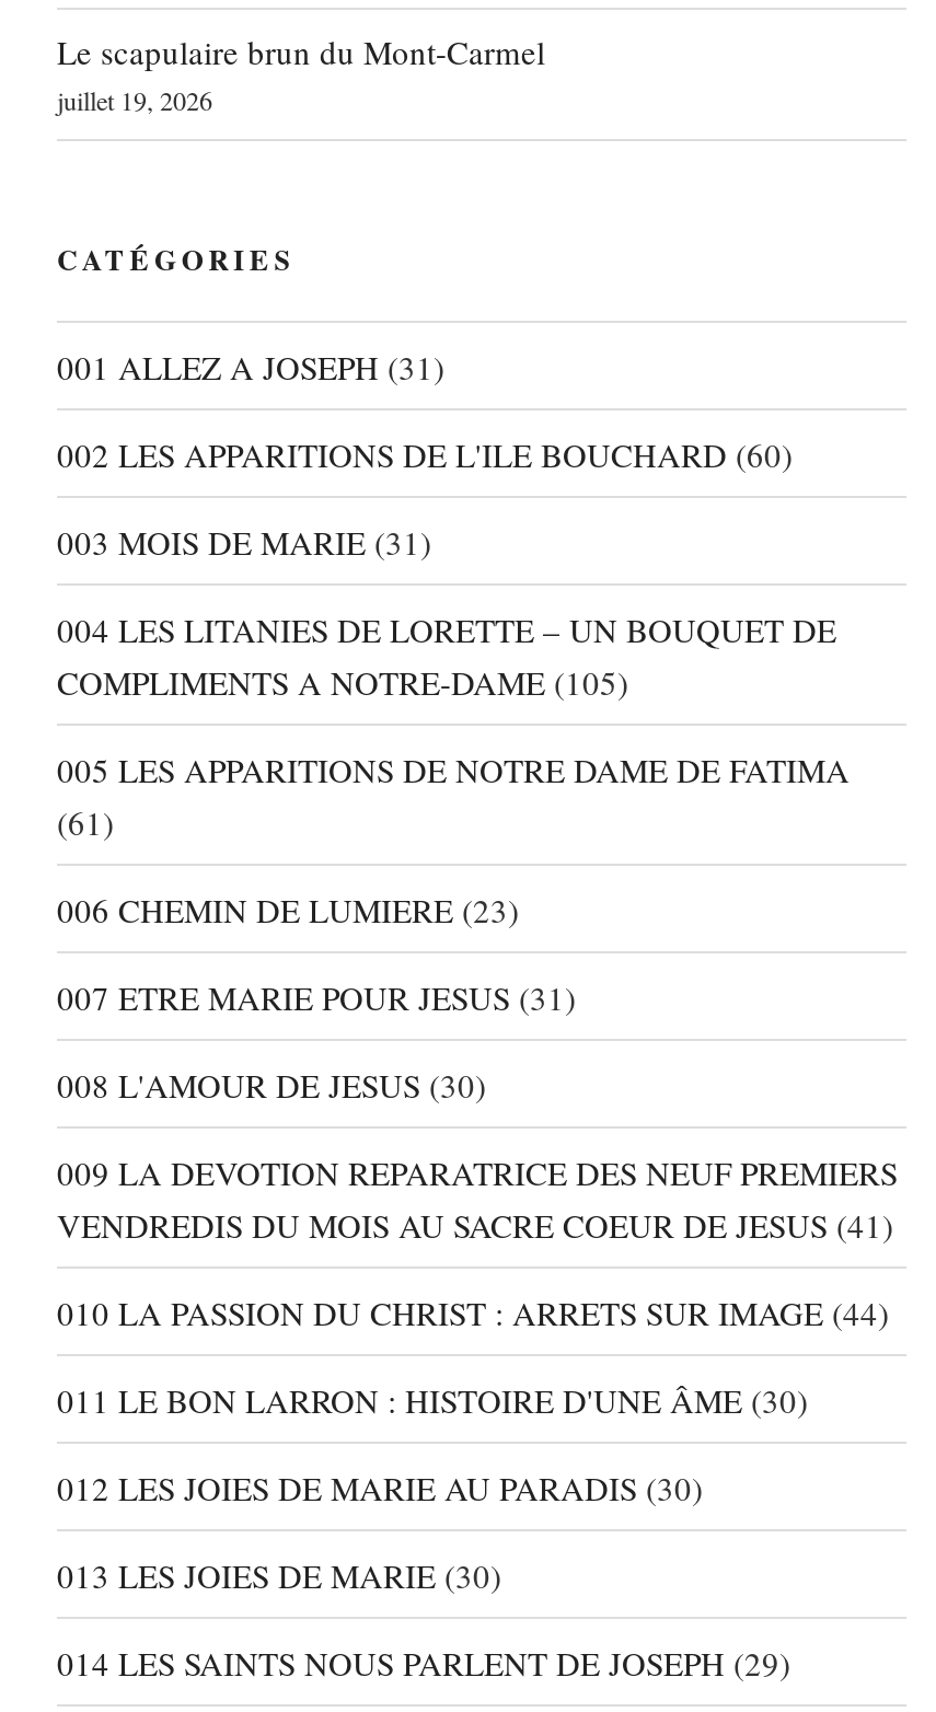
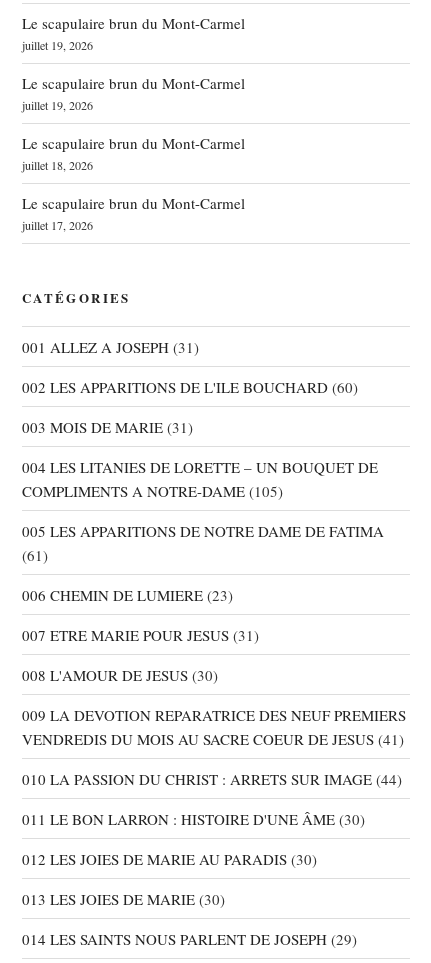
+ Le scapulaire brun du Mont-Carmel
+ juillet 19, 2026
+ Le scapulaire brun du Mont-Carmel
+ juillet 18, 2026
+ Le scapulaire brun du Mont-Carmel
+ juillet 17, 2026
